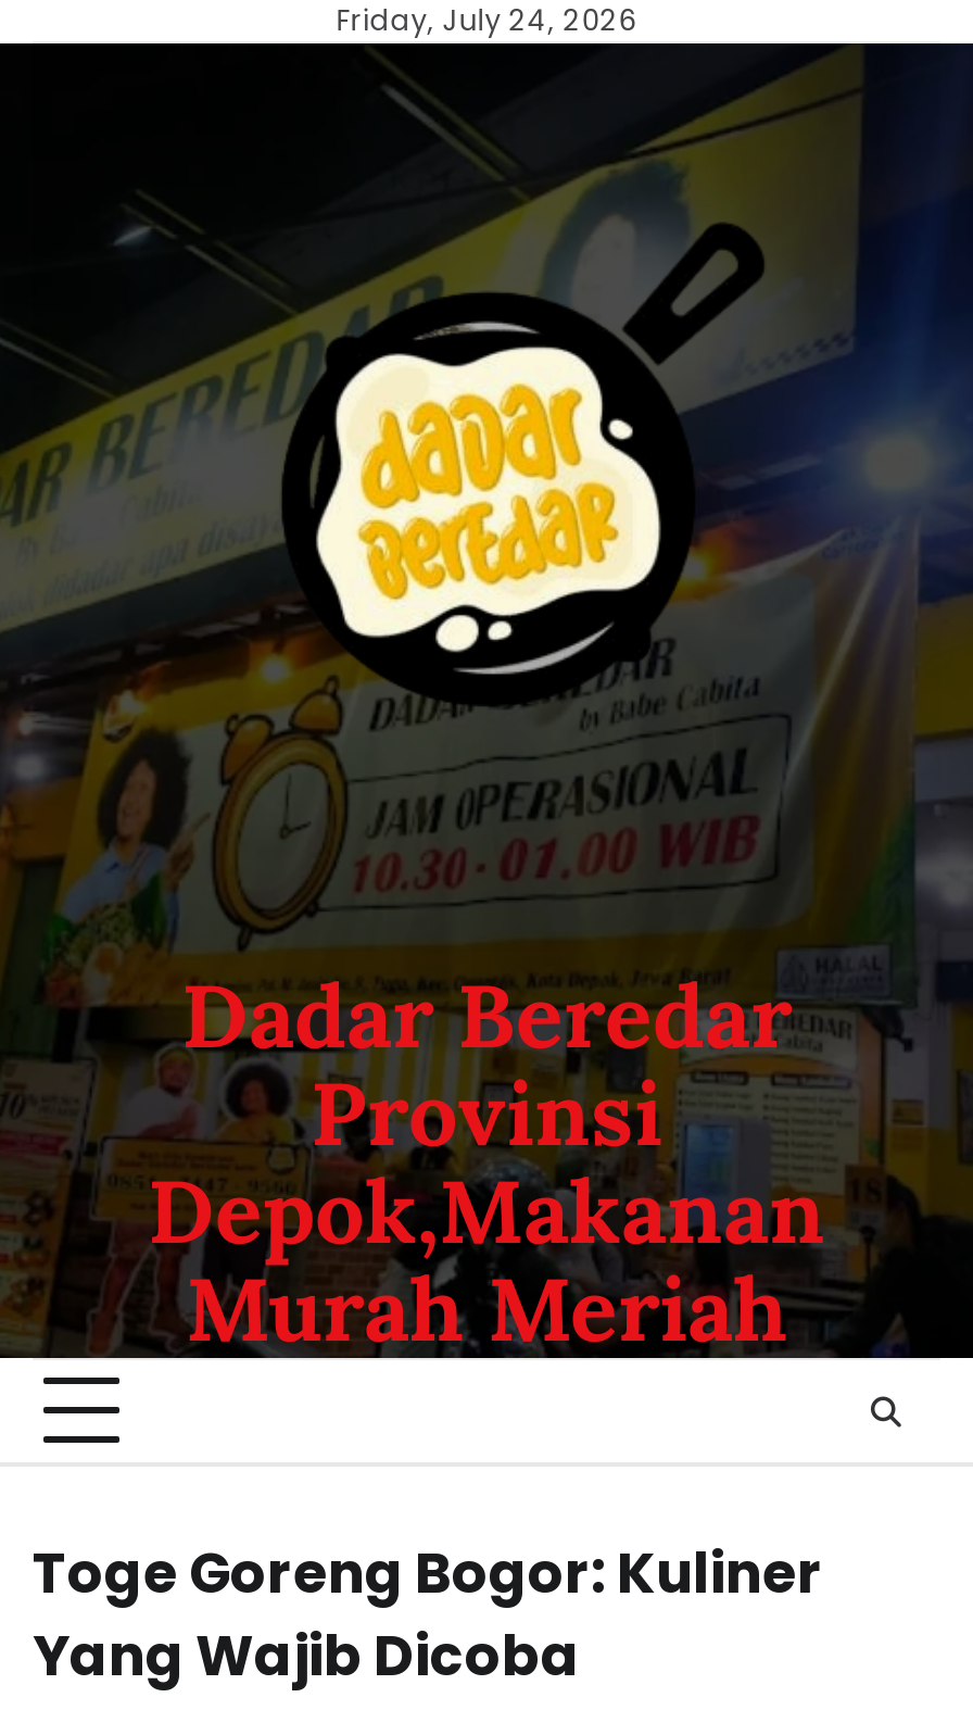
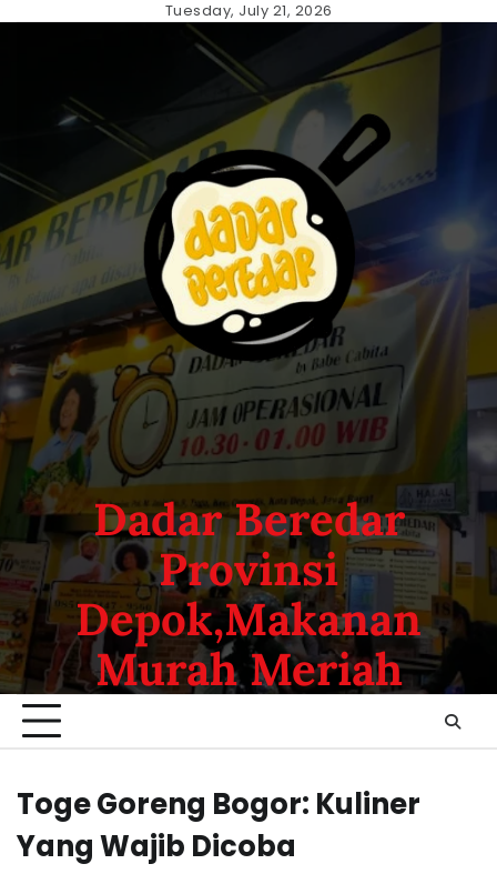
- Friday, July 24, 2026
+ Tuesday, July 21, 2026
